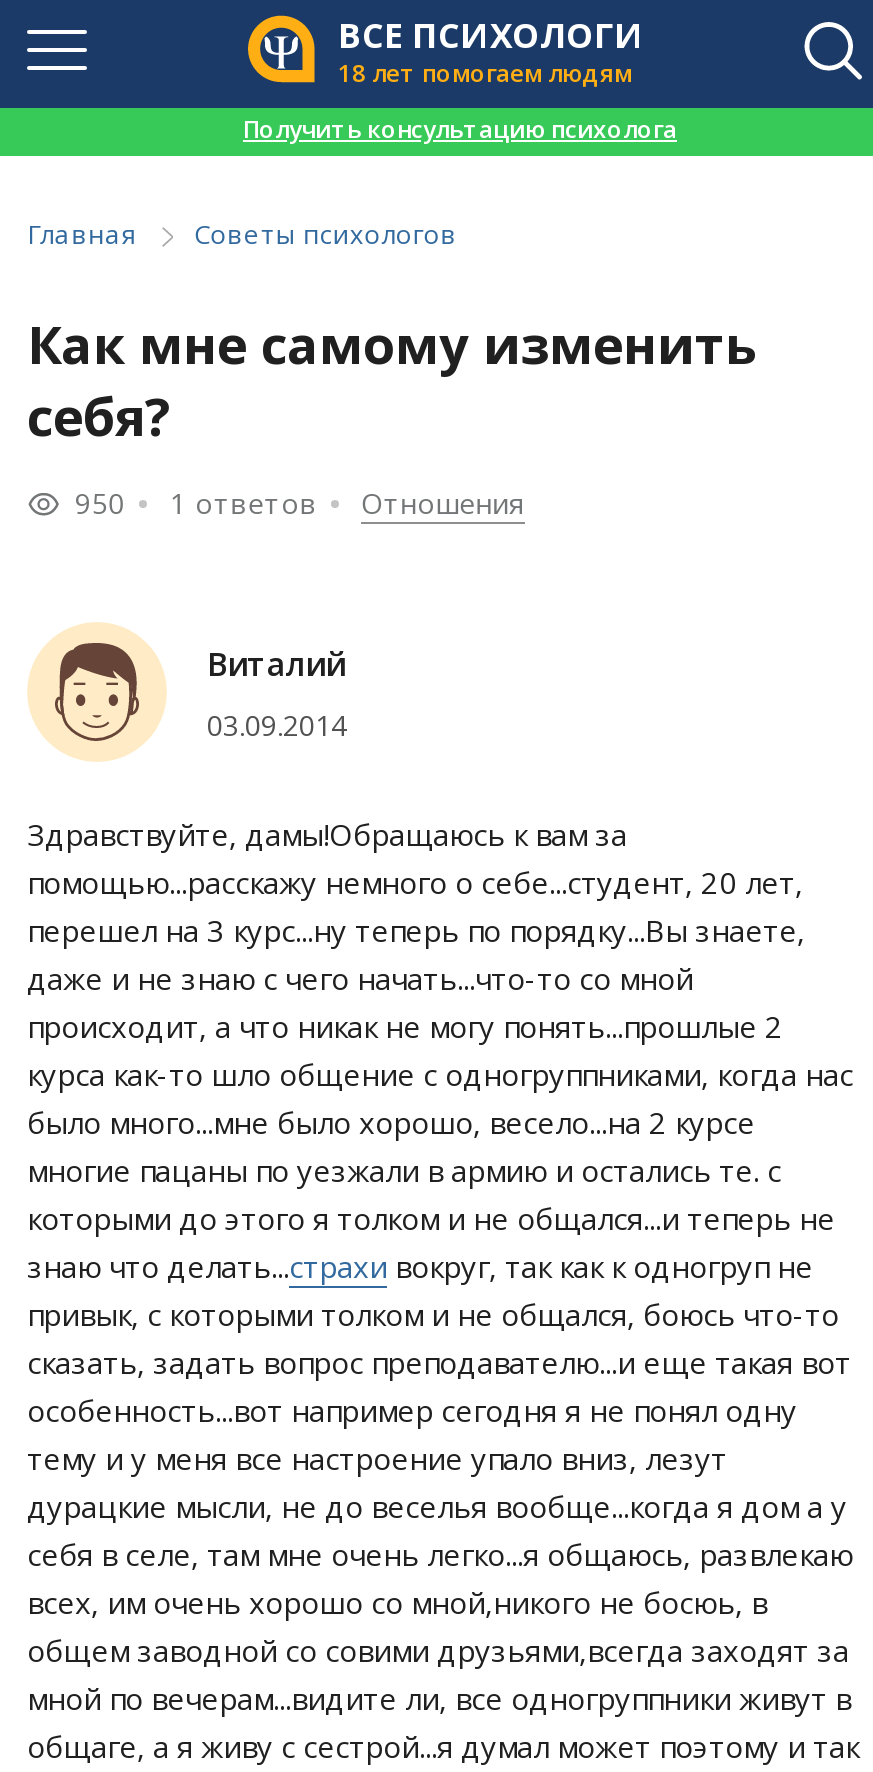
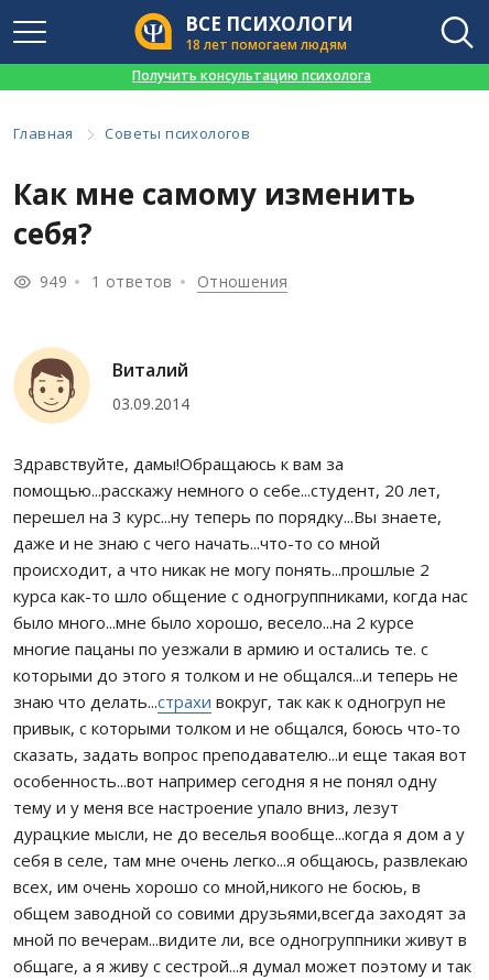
- 950 1 ответов Отношения
+ 949 1 ответов Отношения
